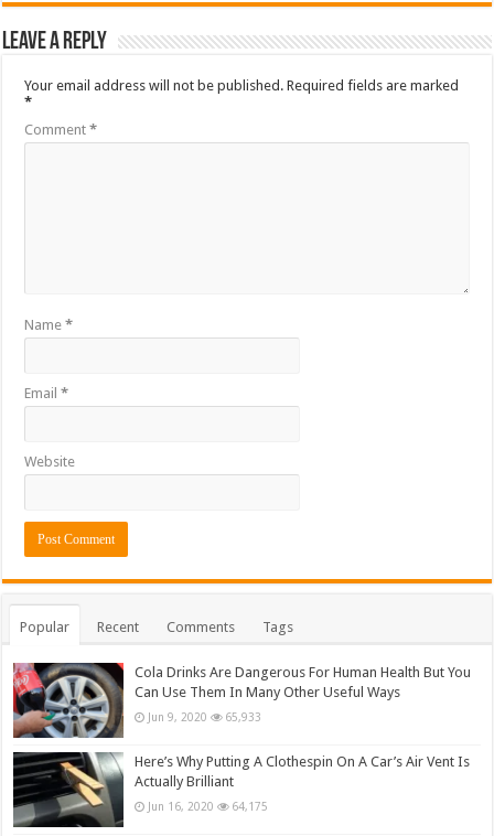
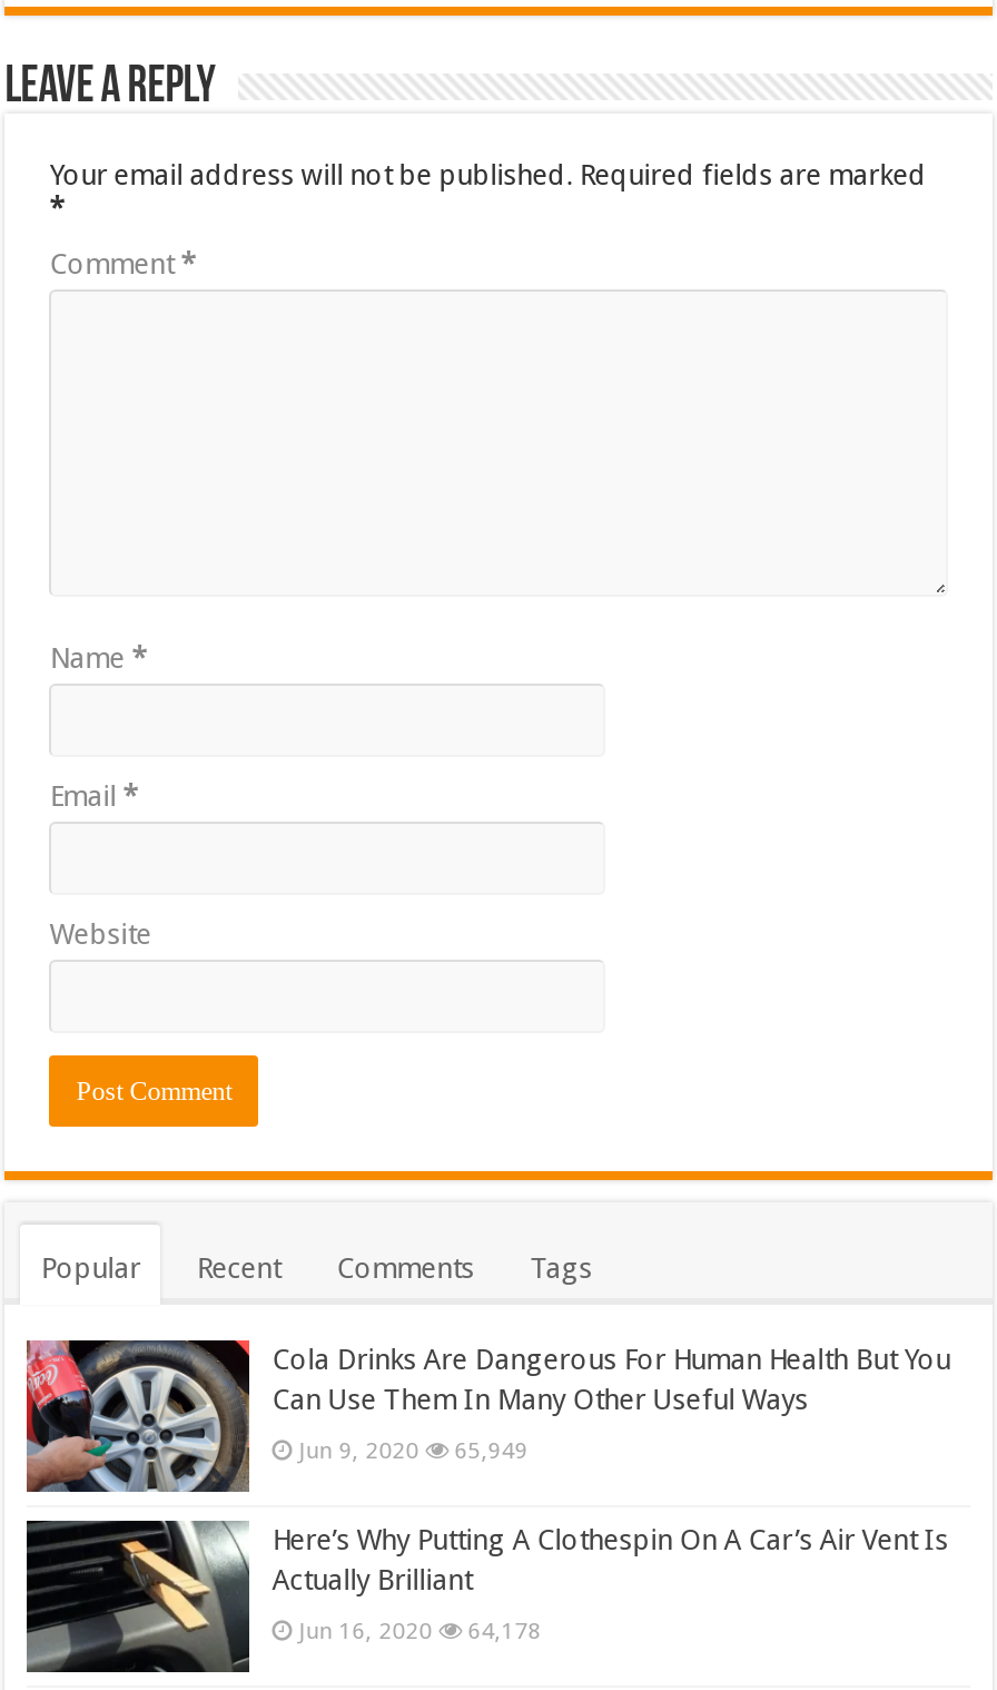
- Jun 9, 2020 65,933
+ Jun 9, 2020 65,949

- Jun 16, 2020 64,175
+ Jun 16, 2020 64,178
